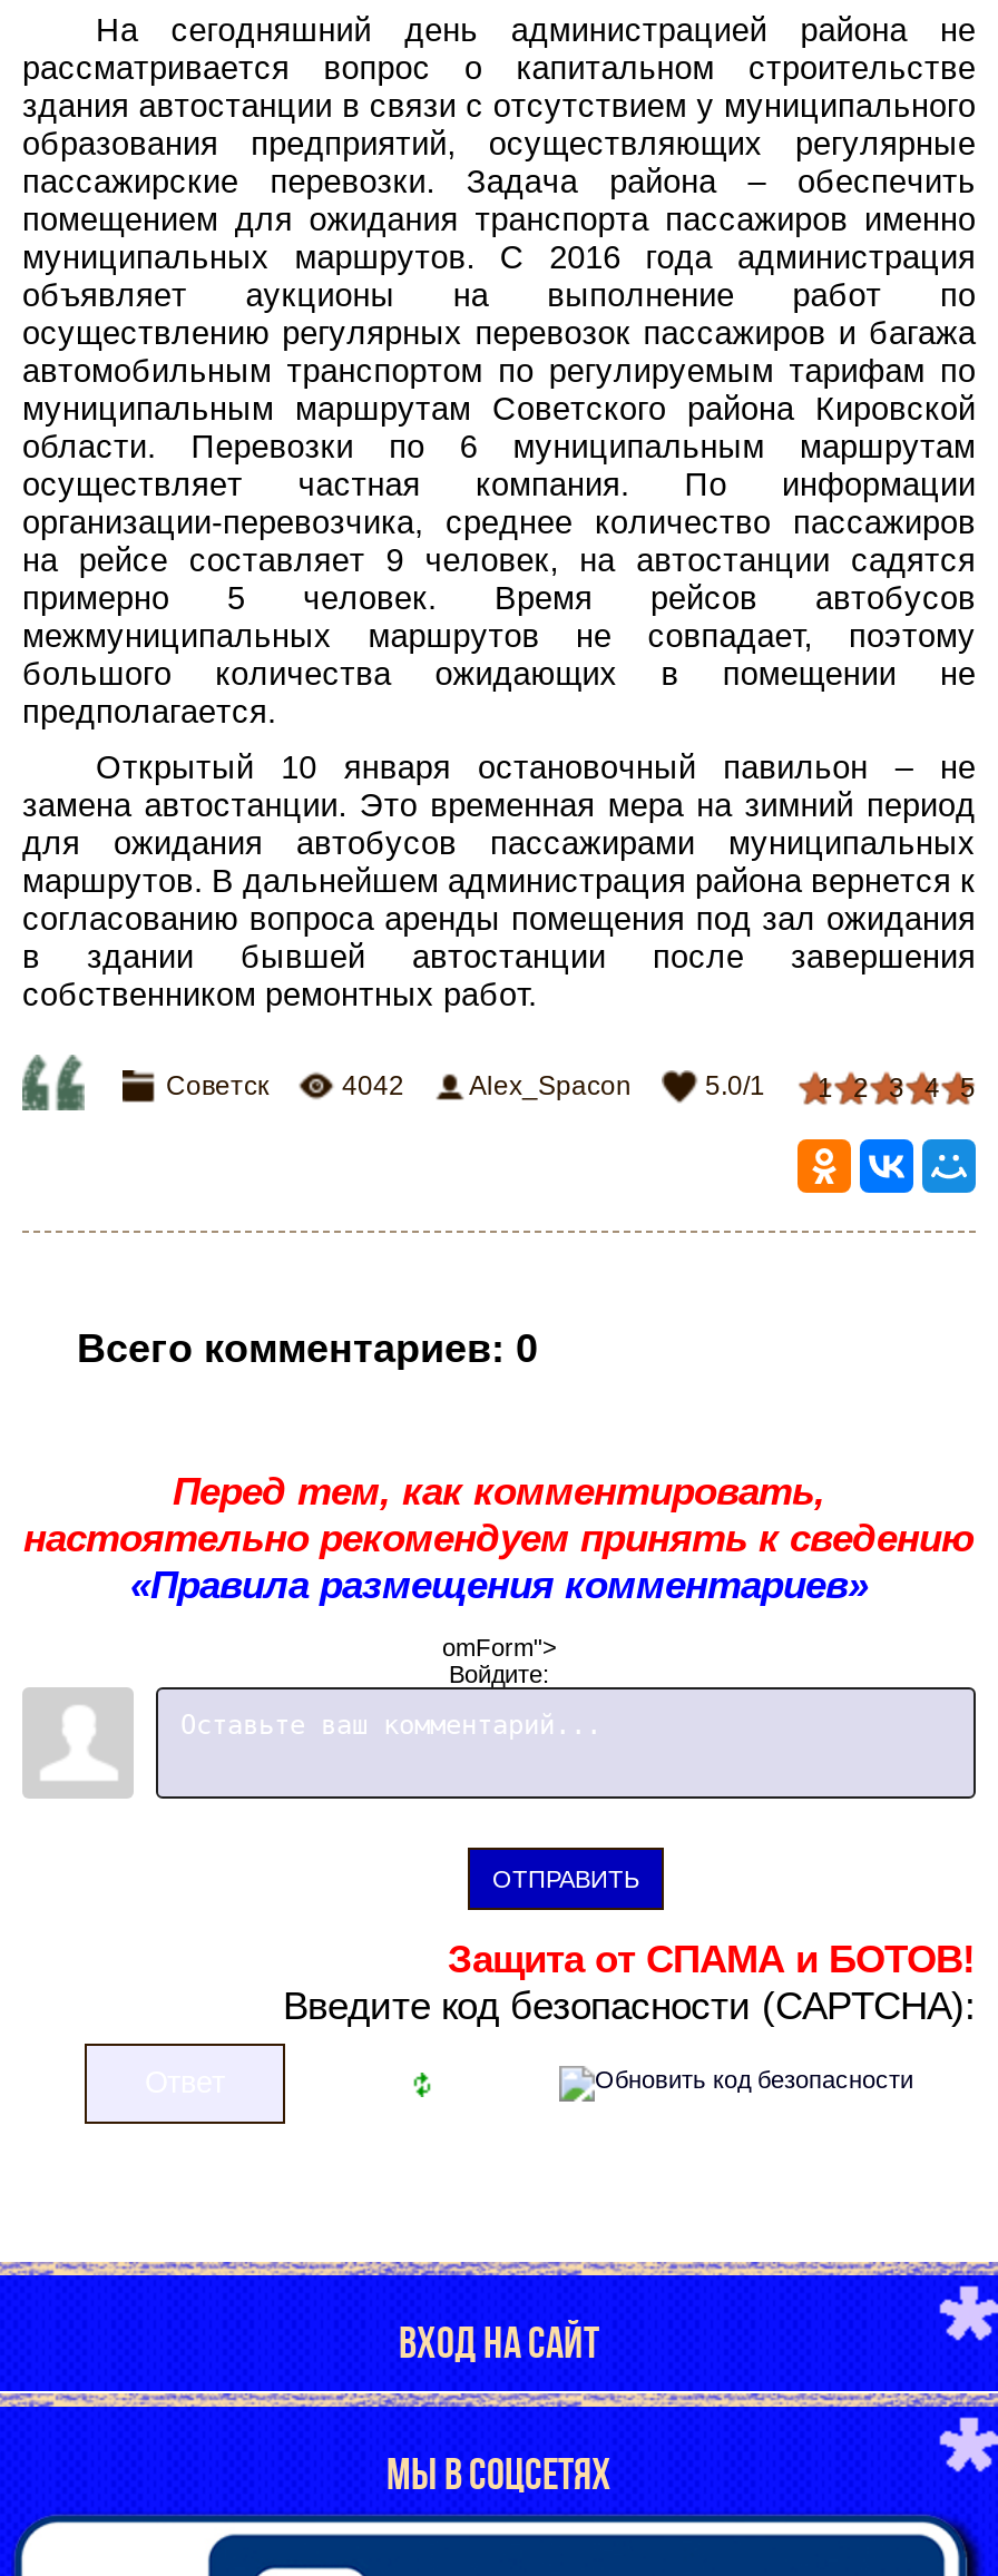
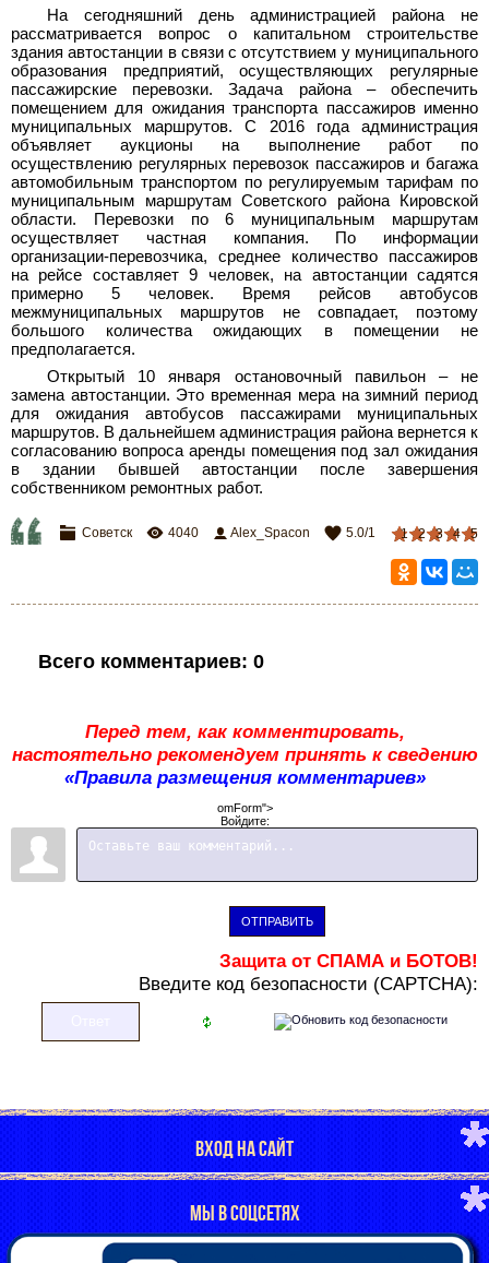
- 4042
+ 4040
